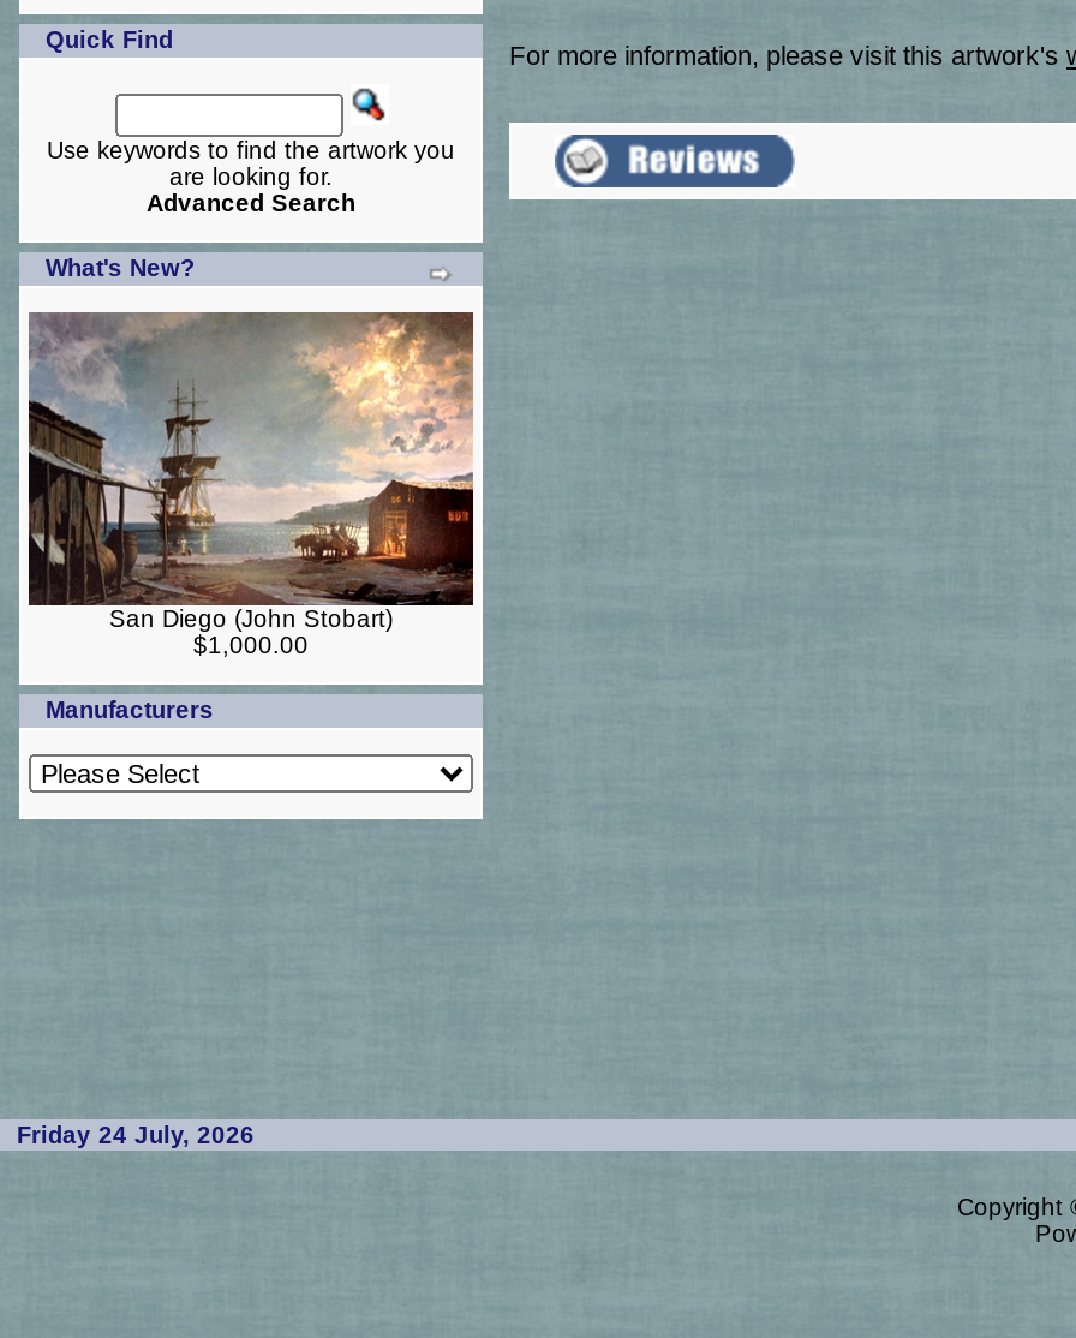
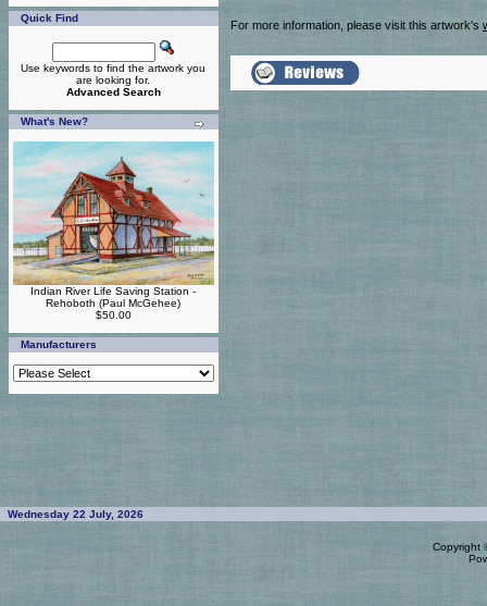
- [image]
- San Diego (John Stobart)
- $1,000.00
+ [image]
+ Indian River Life Saving Station -
+ Rehoboth (Paul McGehee)
+ $50.00

moved down: Manufacturers

- Friday 24 July, 2026
+ Wednesday 22 July, 2026
